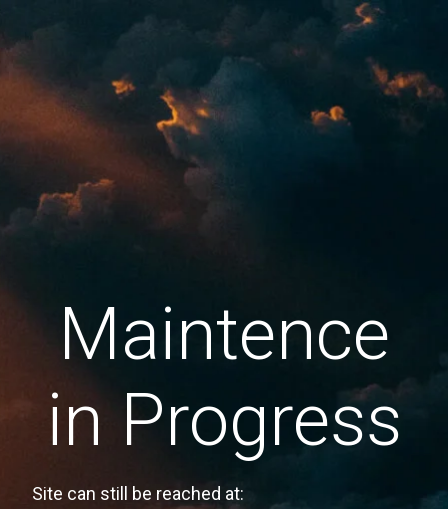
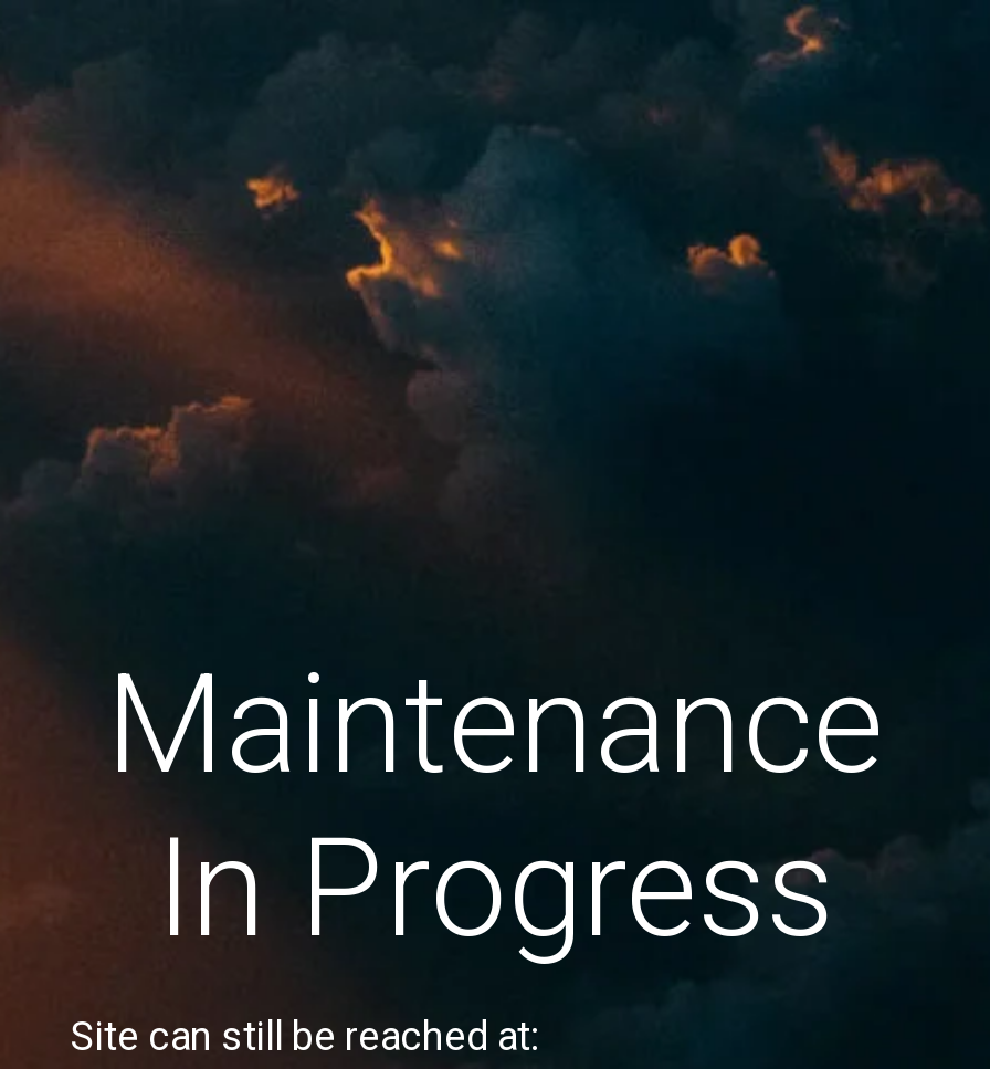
- Maintence
- in Progress
+ Maintenance
+ In Progress
